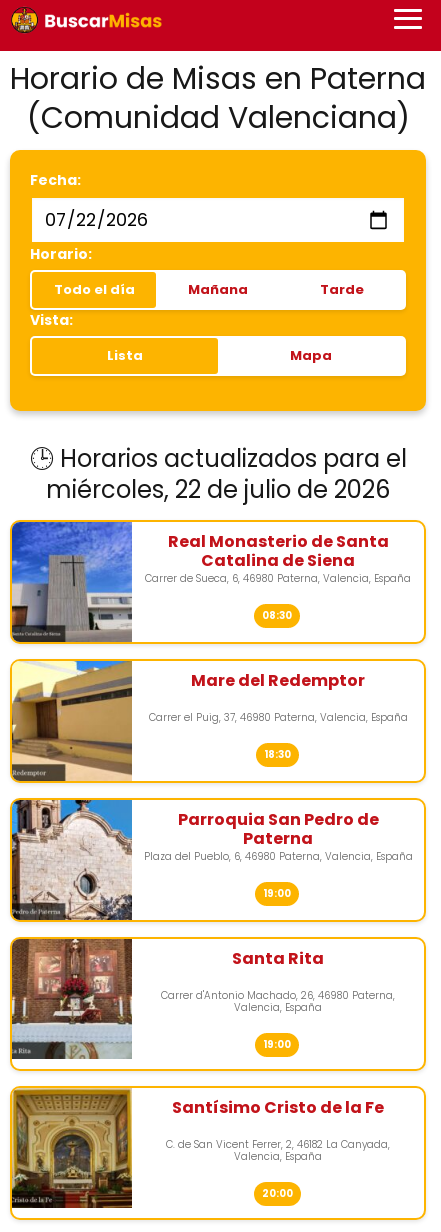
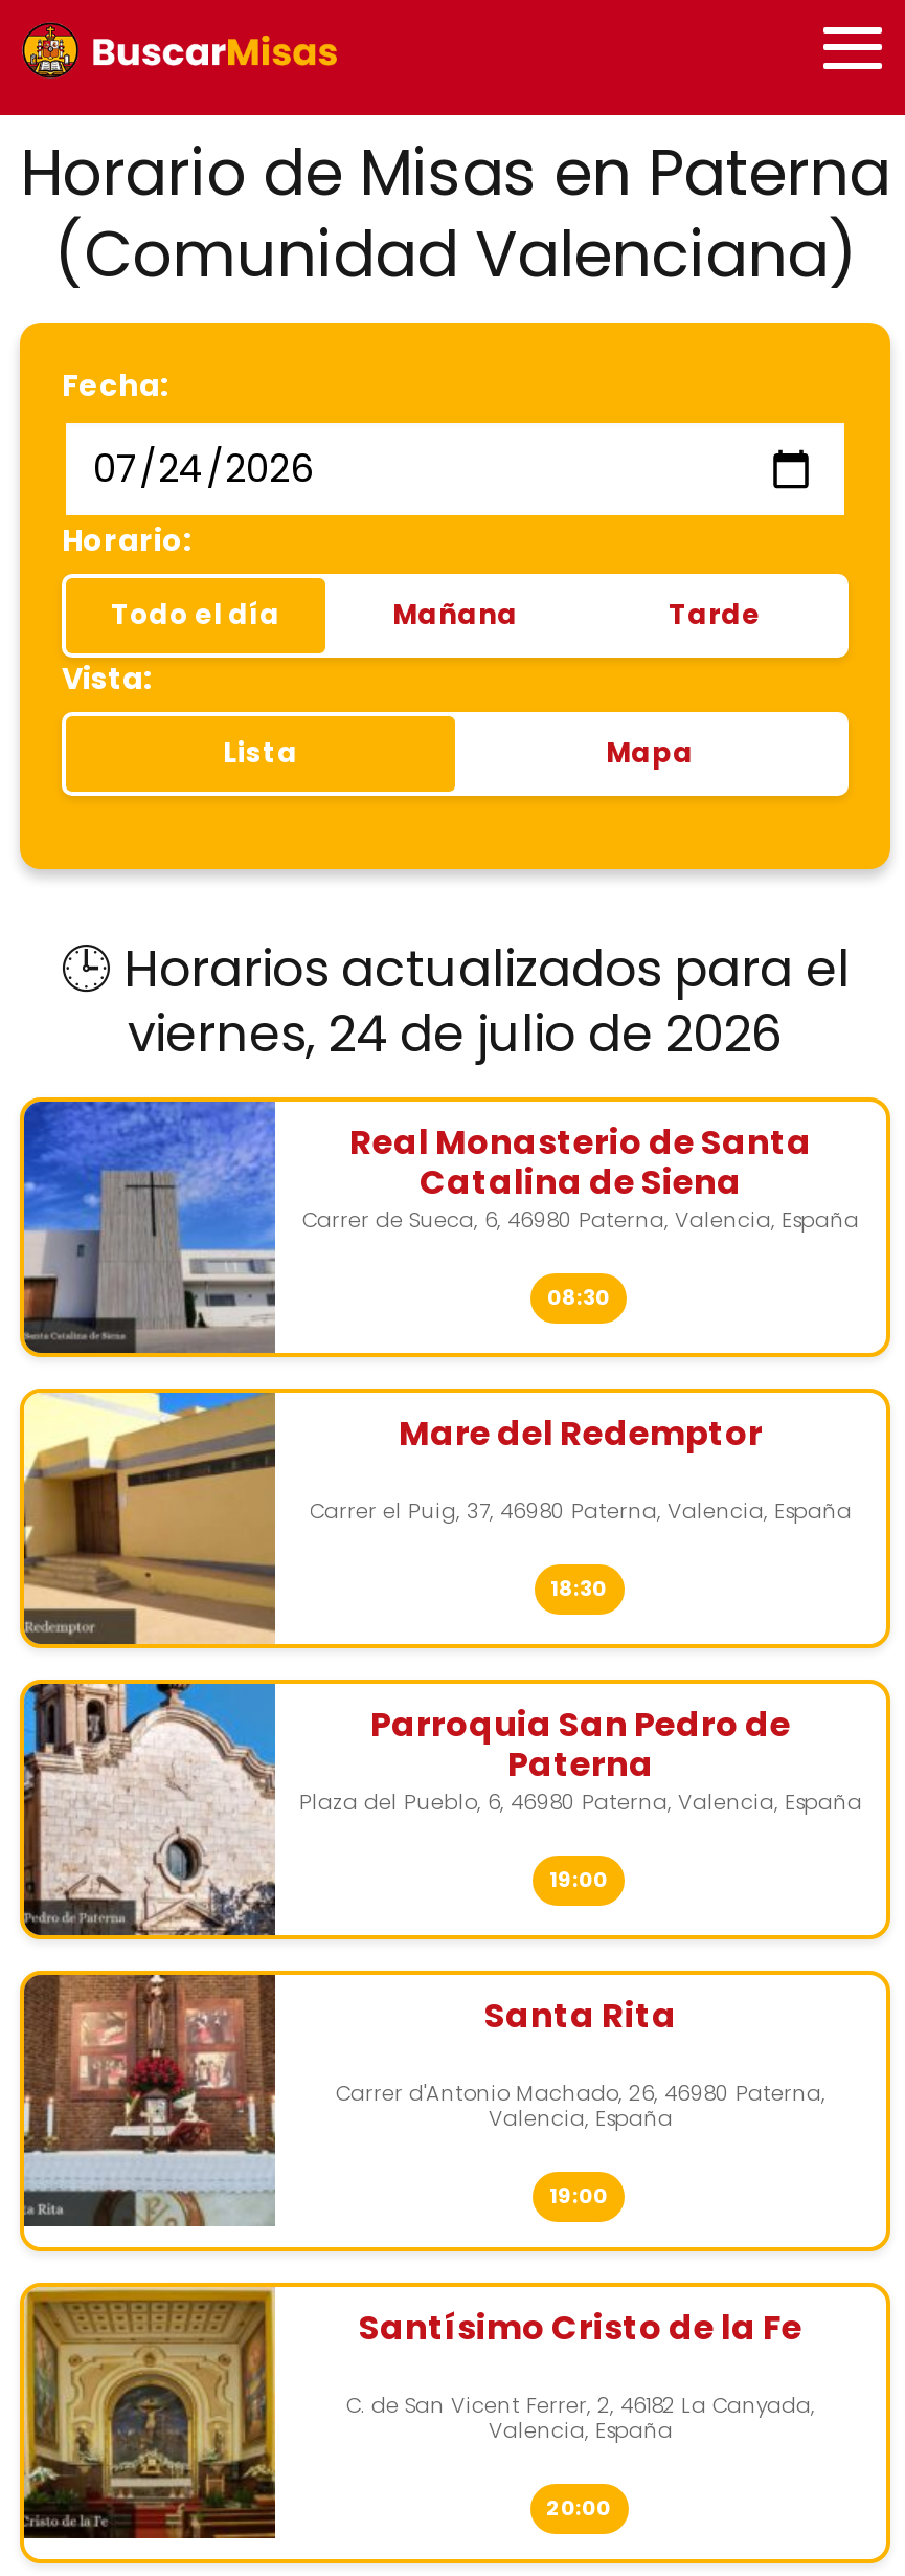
- miércoles, 22 de julio de 2026
+ viernes, 24 de julio de 2026
